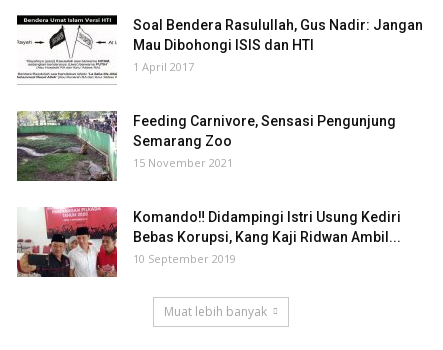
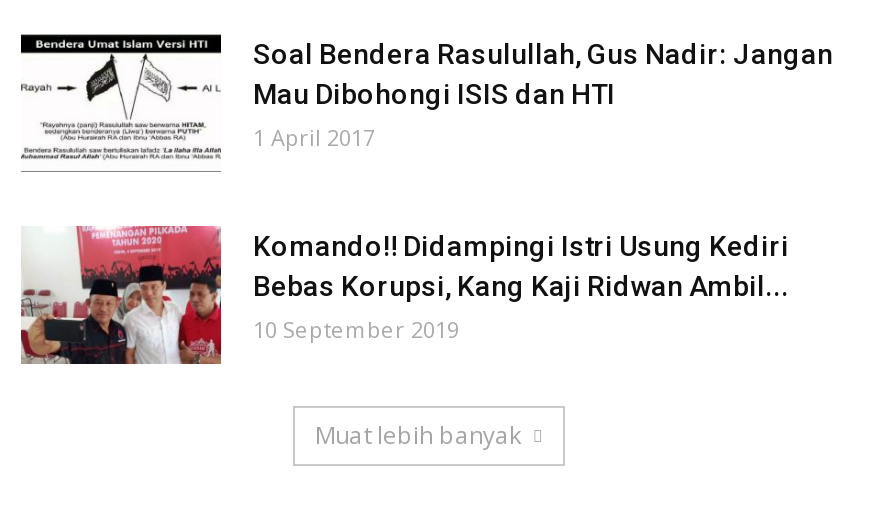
- [image]
- Feeding Carnivore, Sensasi Pengunjung
- Semarang Zoo
- 15 November 2021
